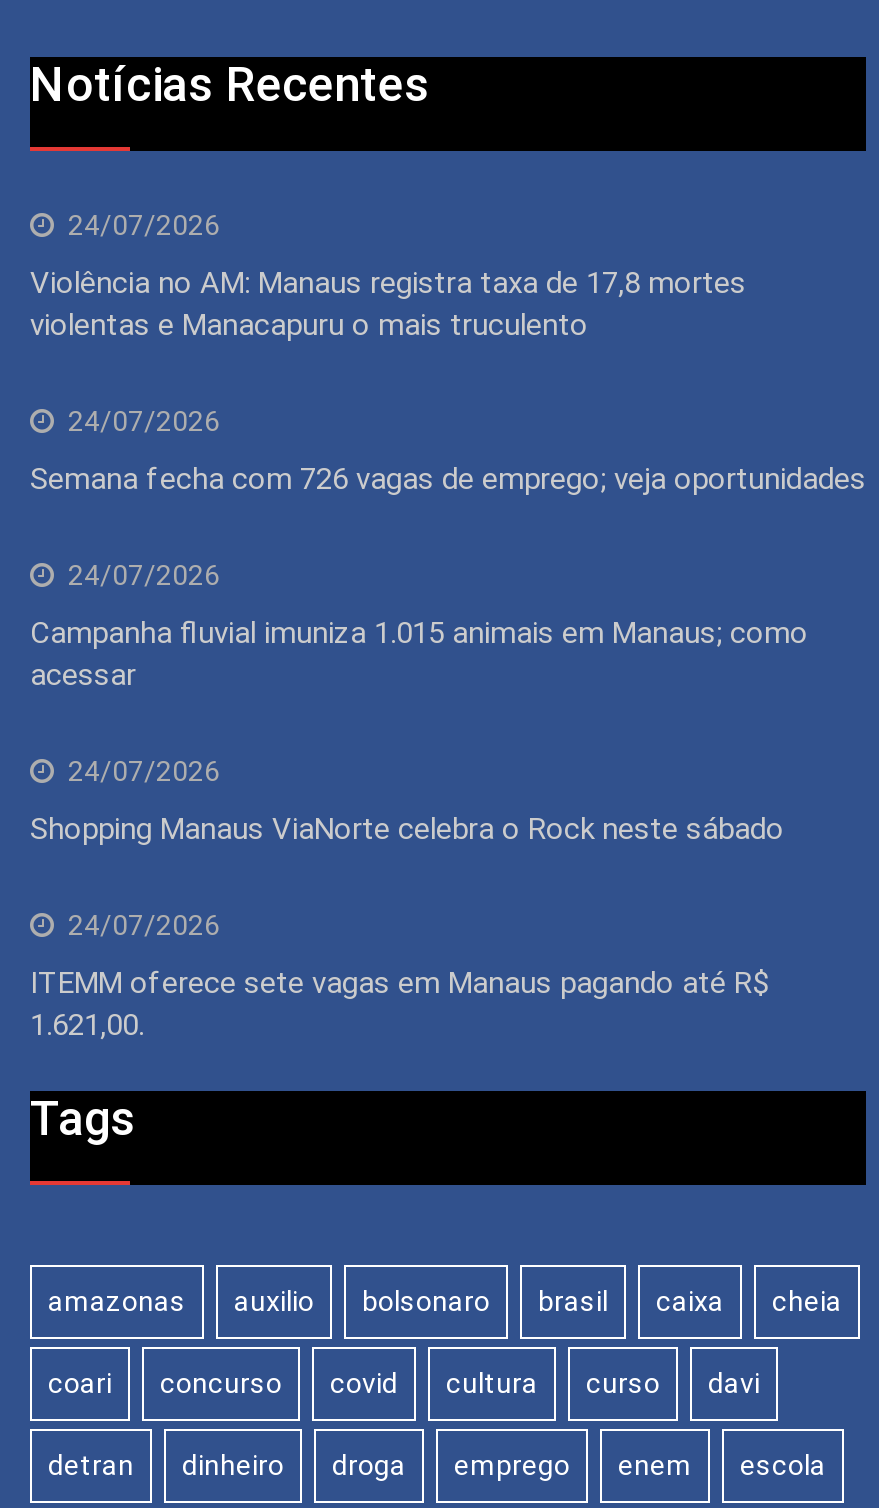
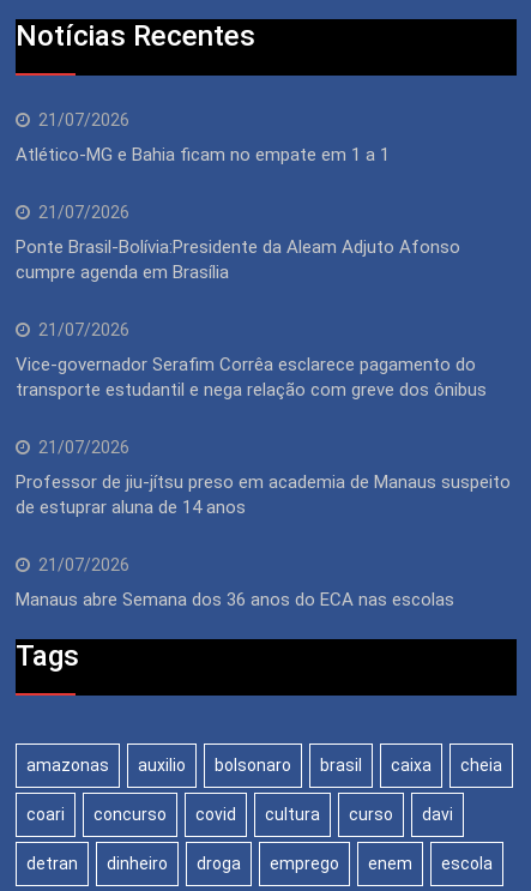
- 24/07/2026
+ 21/07/2026

- Violência no AM: Manaus registra taxa de 17,8 mortes
- violentas e Manacapuru o mais truculento
+ Atlético-MG e Bahia ficam no empate em 1 a 1

- 24/07/2026
+ 21/07/2026

- Semana fecha com 726 vagas de emprego; veja oportunidades
+ Ponte Brasil-Bolívia:Presidente da Aleam Adjuto Afonso
+ cumpre agenda em Brasília

- 24/07/2026
+ 21/07/2026

- Campanha fluvial imuniza 1.015 animais em Manaus; como
- acessar
+ Vice-governador Serafim Corrêa esclarece pagamento do
+ transporte estudantil e nega relação com greve dos ônibus

- 24/07/2026
+ 21/07/2026

- Shopping Manaus ViaNorte celebra o Rock neste sábado
+ Professor de jiu-jítsu preso em academia de Manaus suspeito
+ de estuprar aluna de 14 anos

- 24/07/2026
+ 21/07/2026

- ITEMM oferece sete vagas em Manaus pagando até R$
- 1.621,00.
+ Manaus abre Semana dos 36 anos do ECA nas escolas
